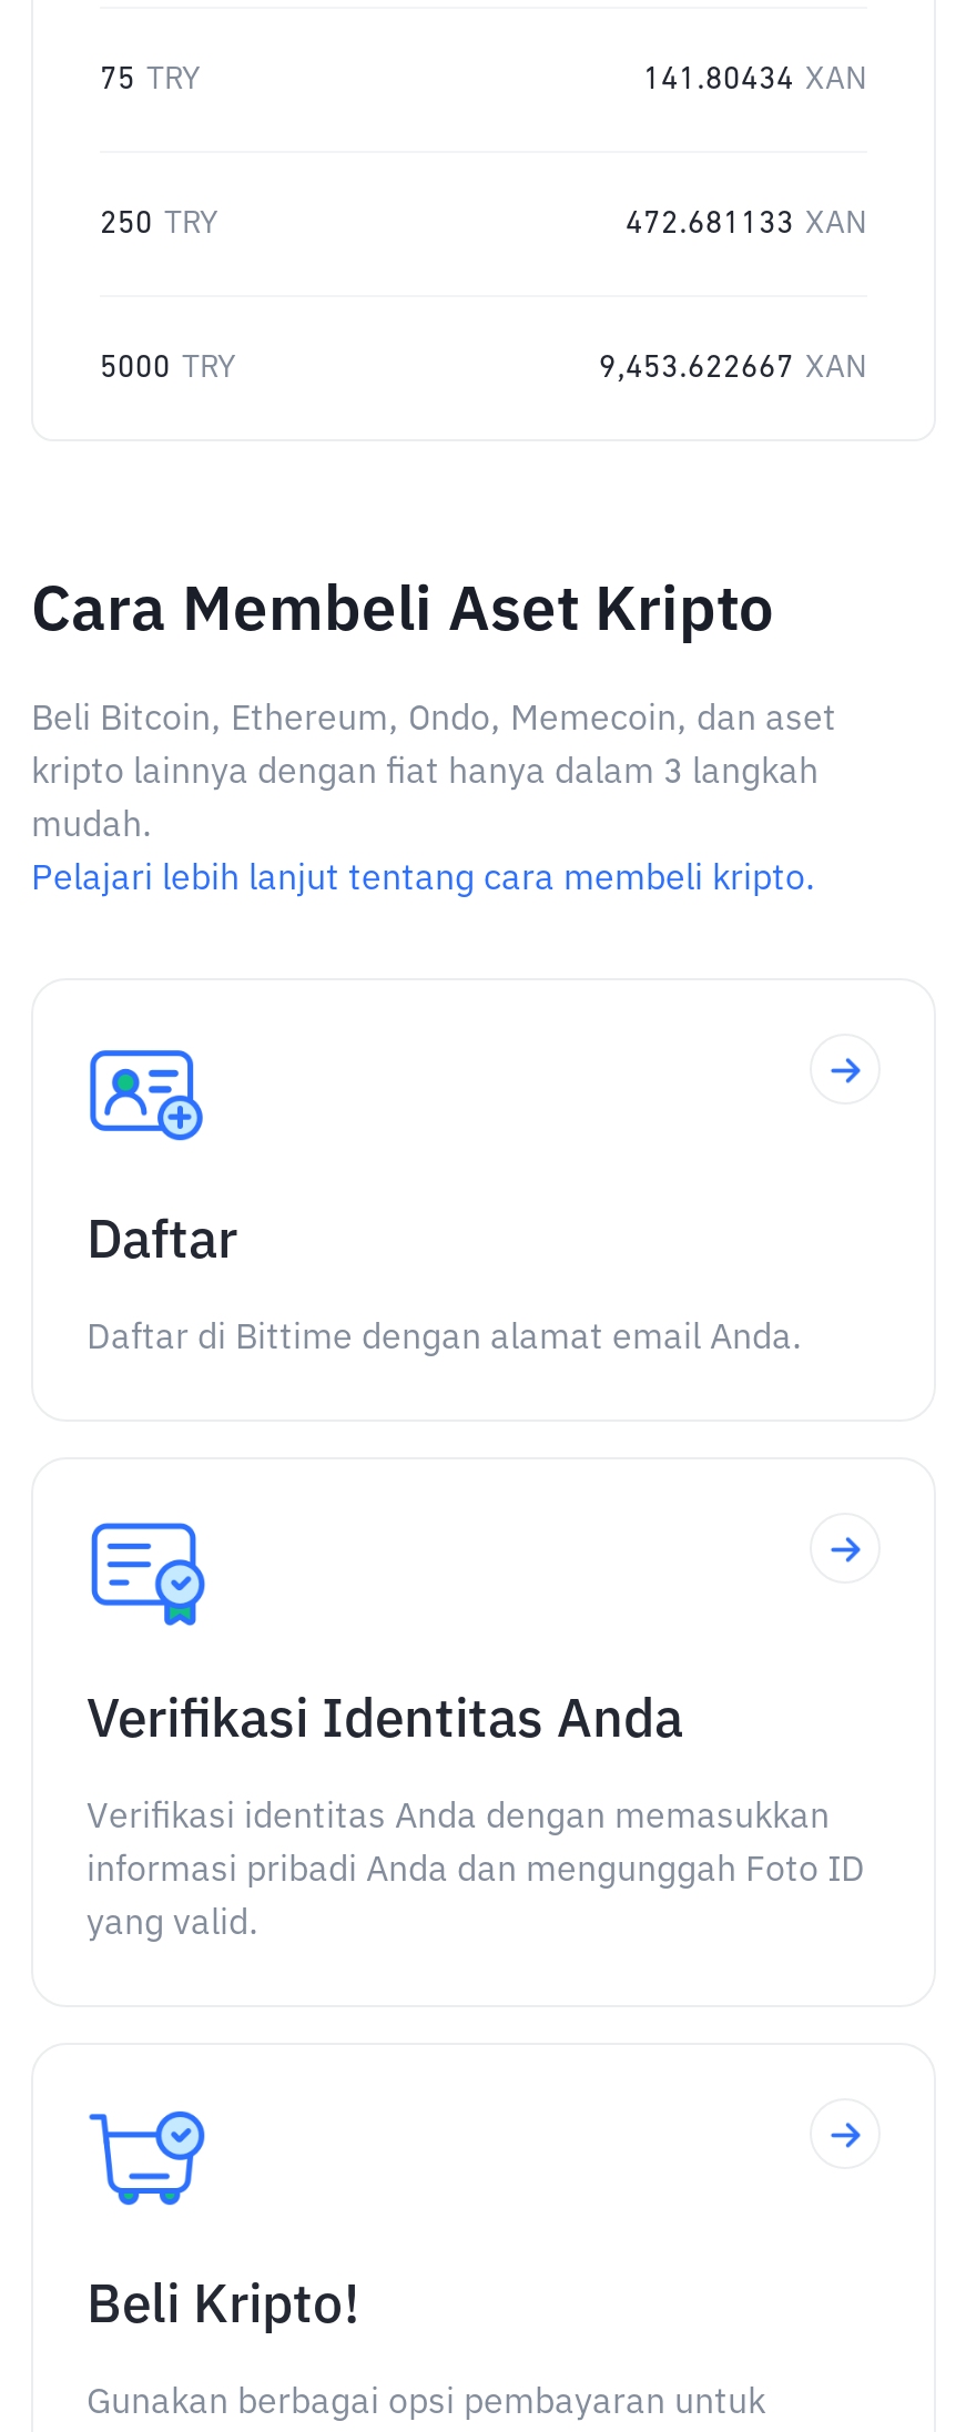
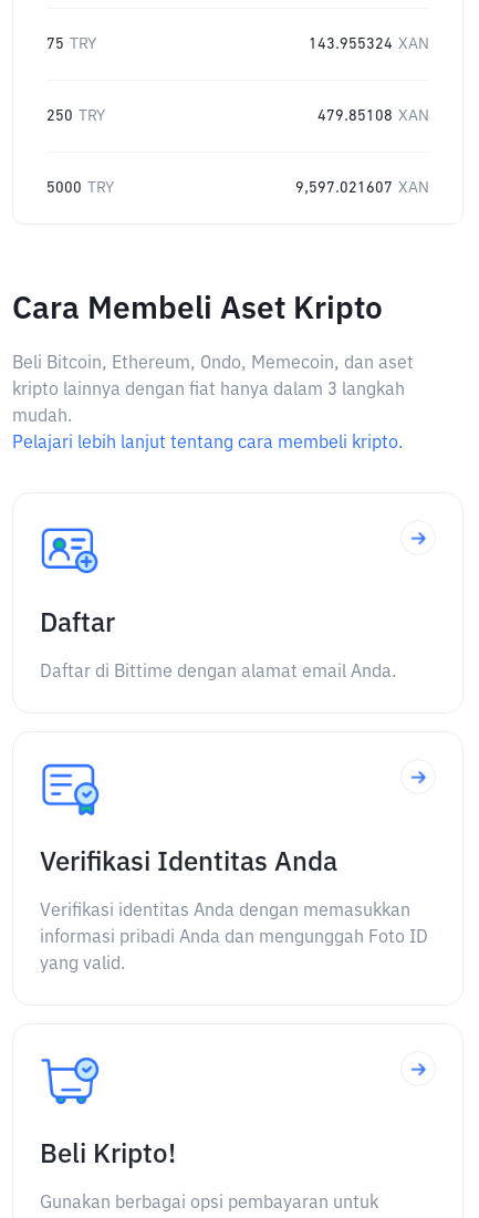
- 141.80434 XAN
+ 143.955324 XAN

- 472.681133 XAN
+ 479.85108 XAN

- 9,453.622667 XAN
+ 9,597.021607 XAN
